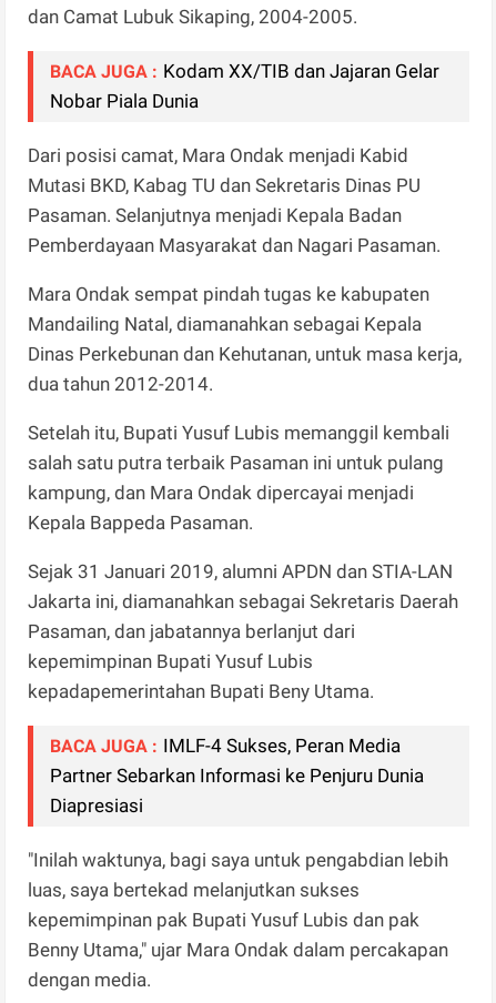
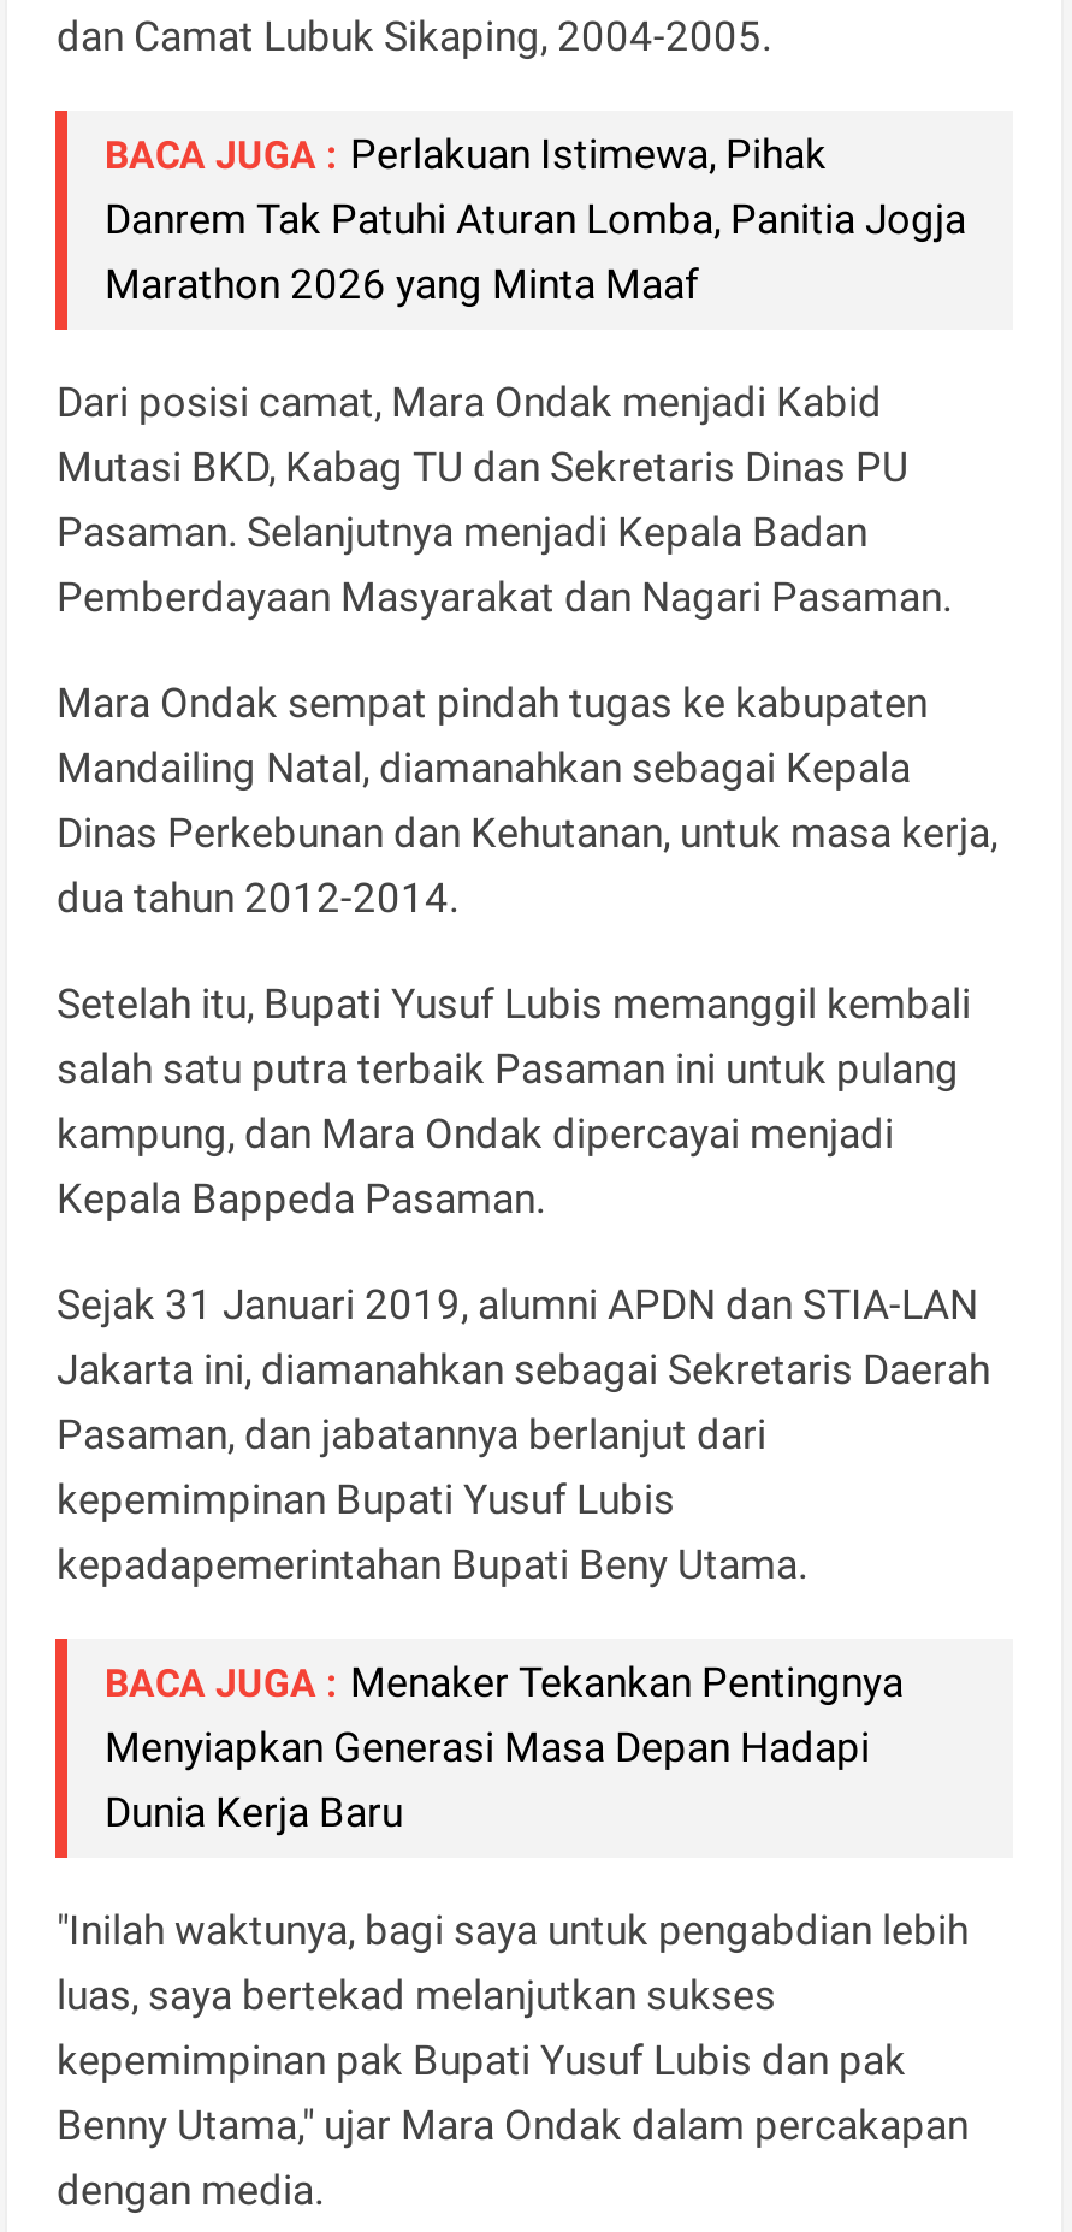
- BACA JUGA : Kodam XX/TIB dan Jajaran Gelar
- Nobar Piala Dunia
+ BACA JUGA : Perlakuan Istimewa, Pihak
+ Danrem Tak Patuhi Aturan Lomba, Panitia Jogja
+ Marathon 2026 yang Minta Maaf

- BACA JUGA : IMLF-4 Sukses, Peran Media
- Partner Sebarkan Informasi ke Penjuru Dunia
- Diapresiasi
+ BACA JUGA : Menaker Tekankan Pentingnya
+ Menyiapkan Generasi Masa Depan Hadapi
+ Dunia Kerja Baru
